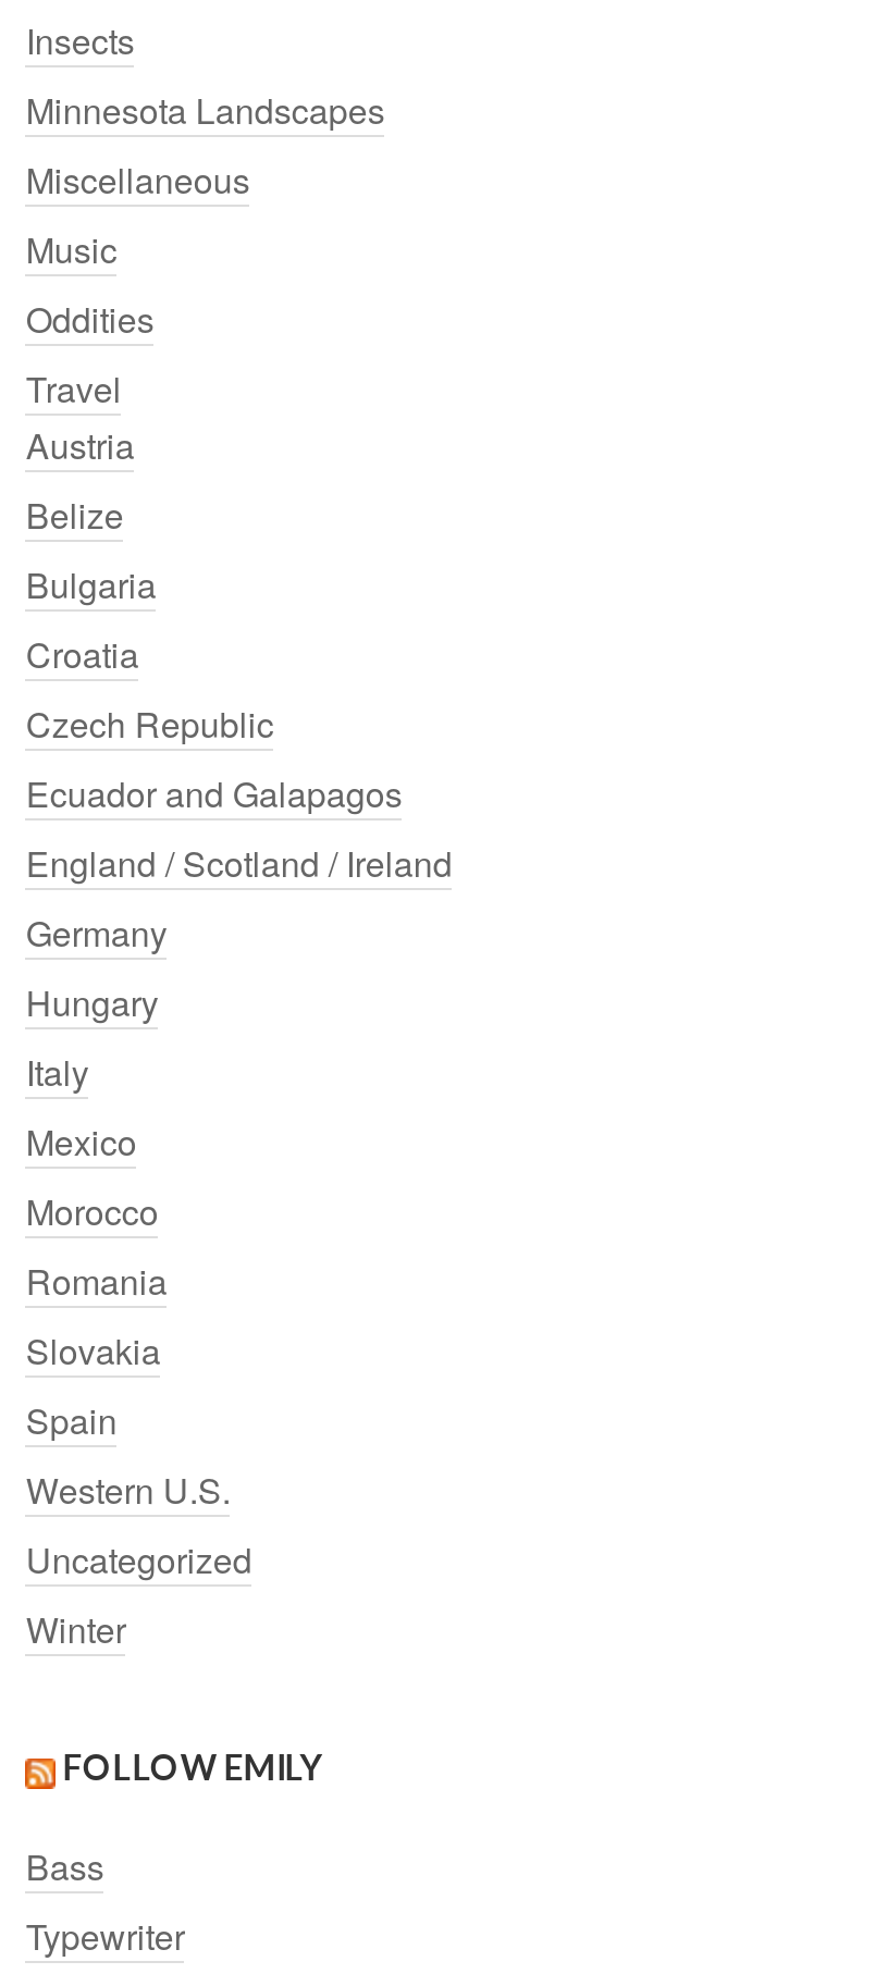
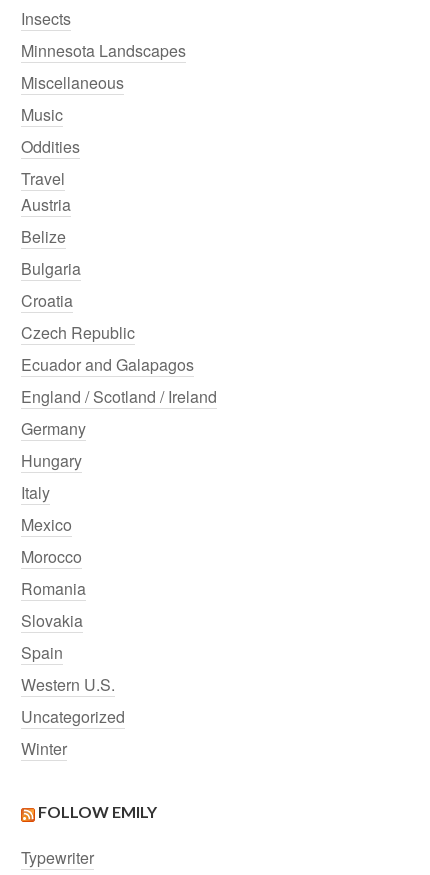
- Bass
